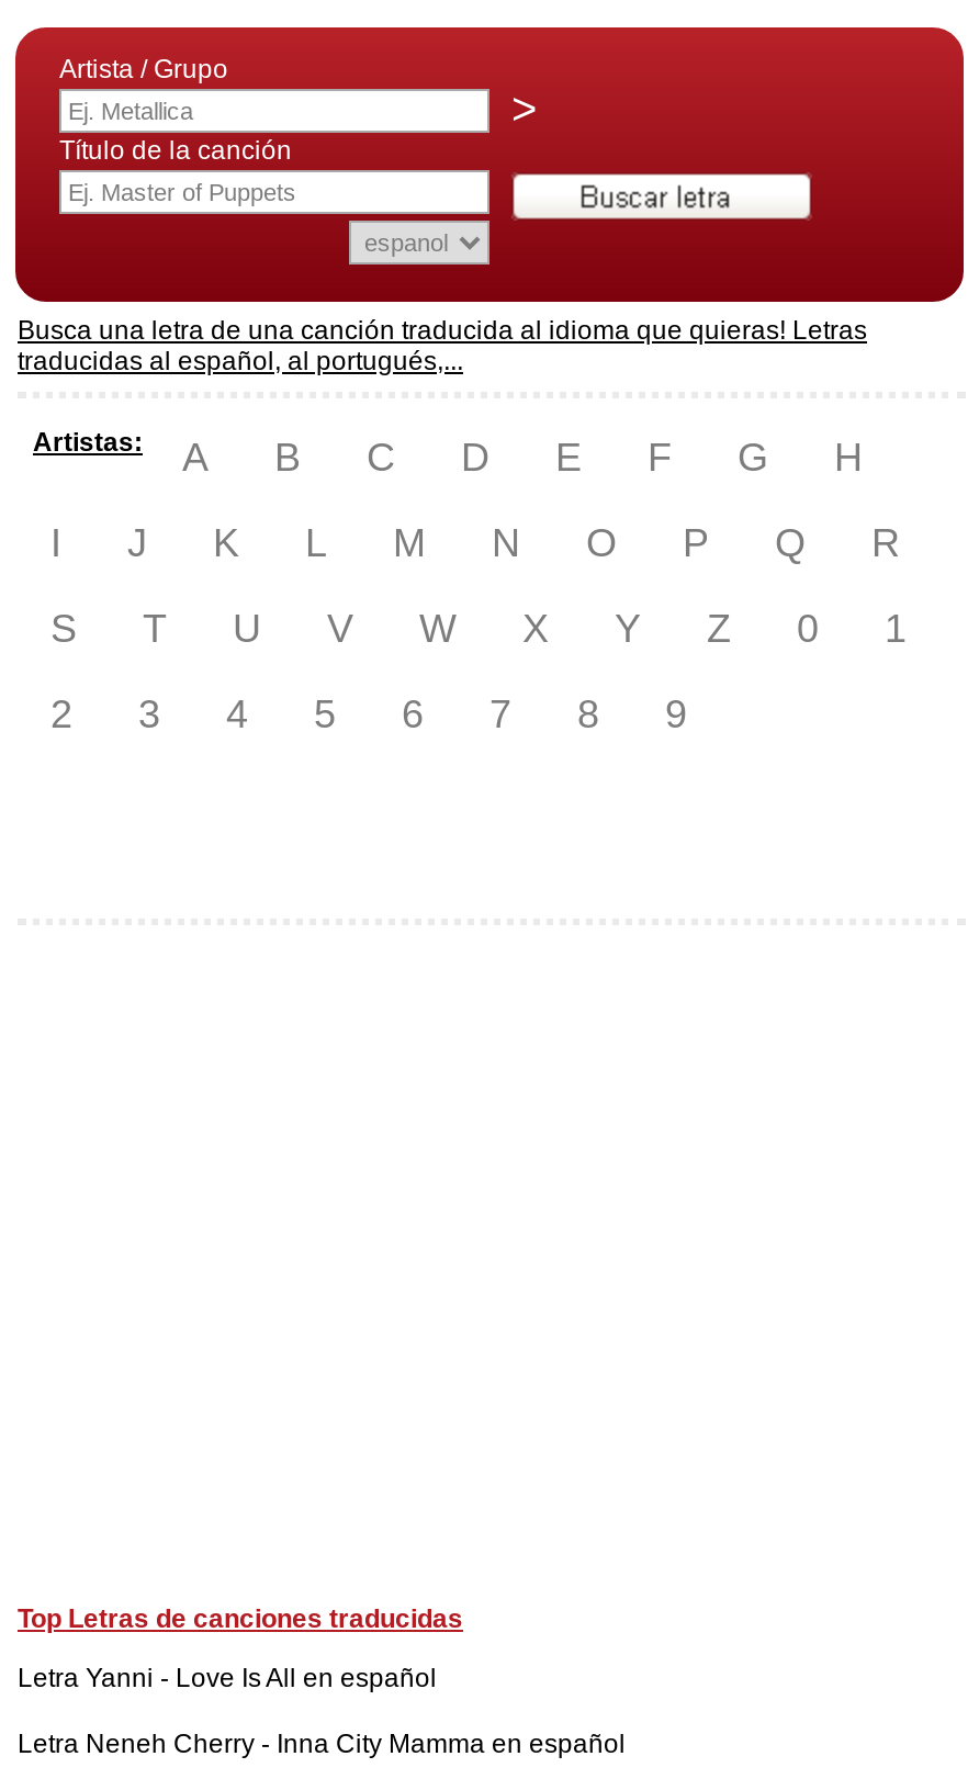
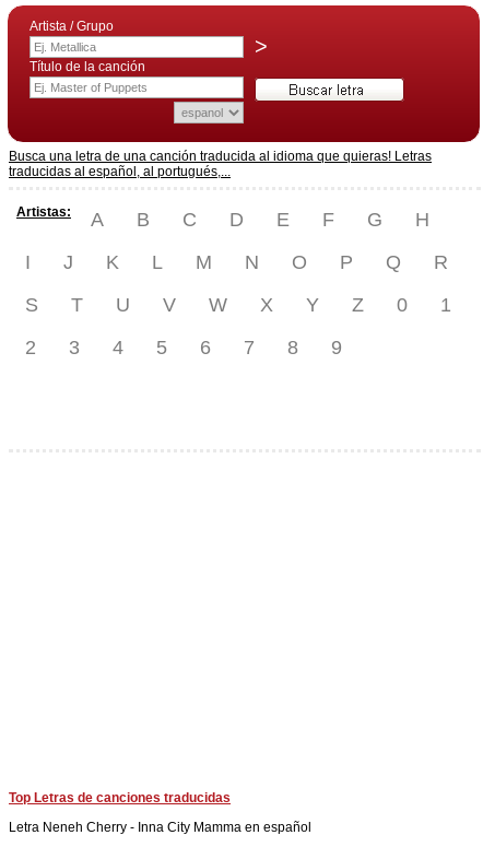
- Letra Yanni - Love Is All en español
